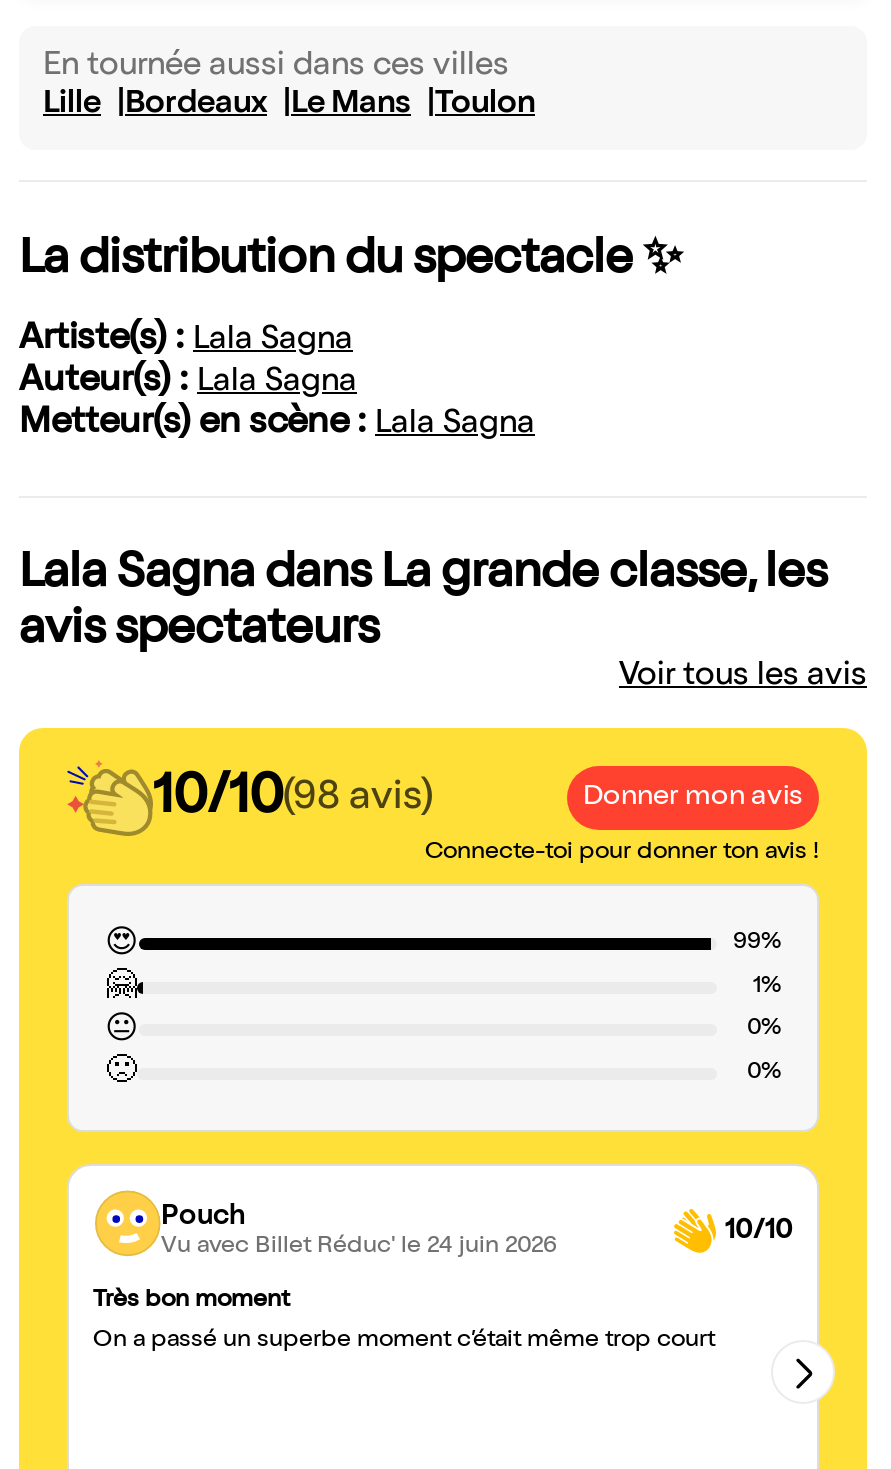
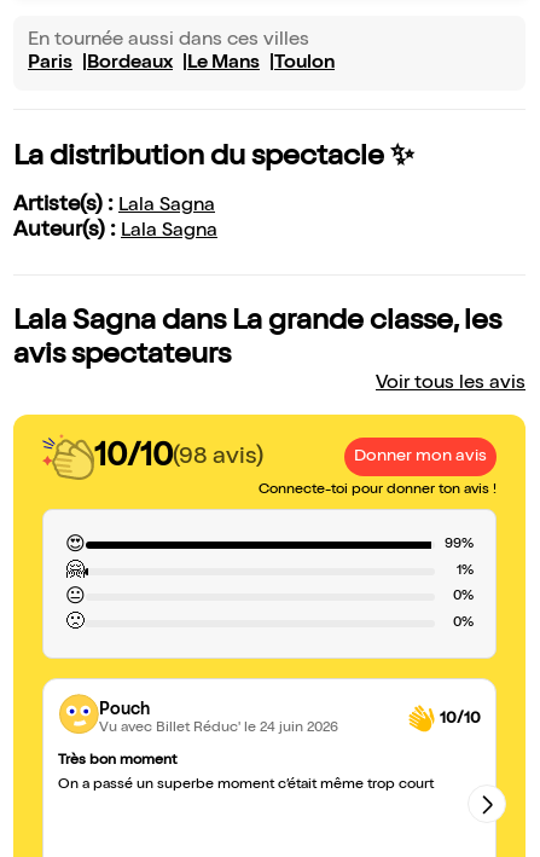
- Lille
+ Paris

- Metteur(s) en scène : Lala Sagna
